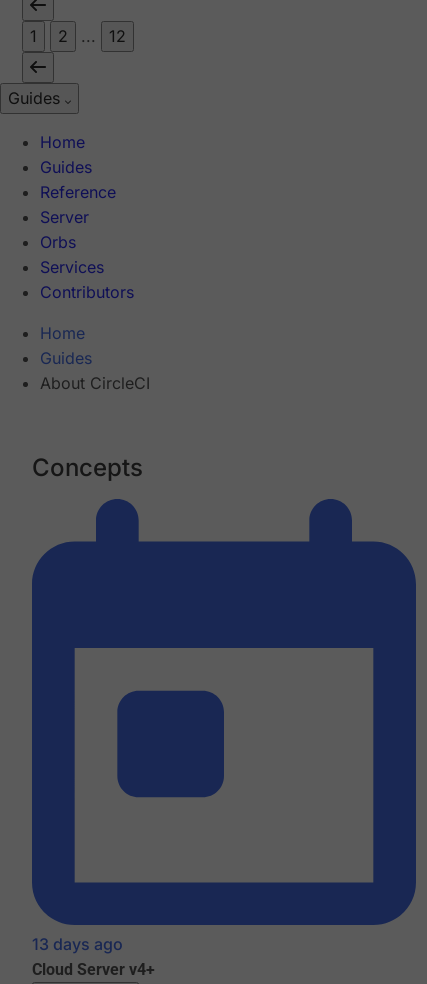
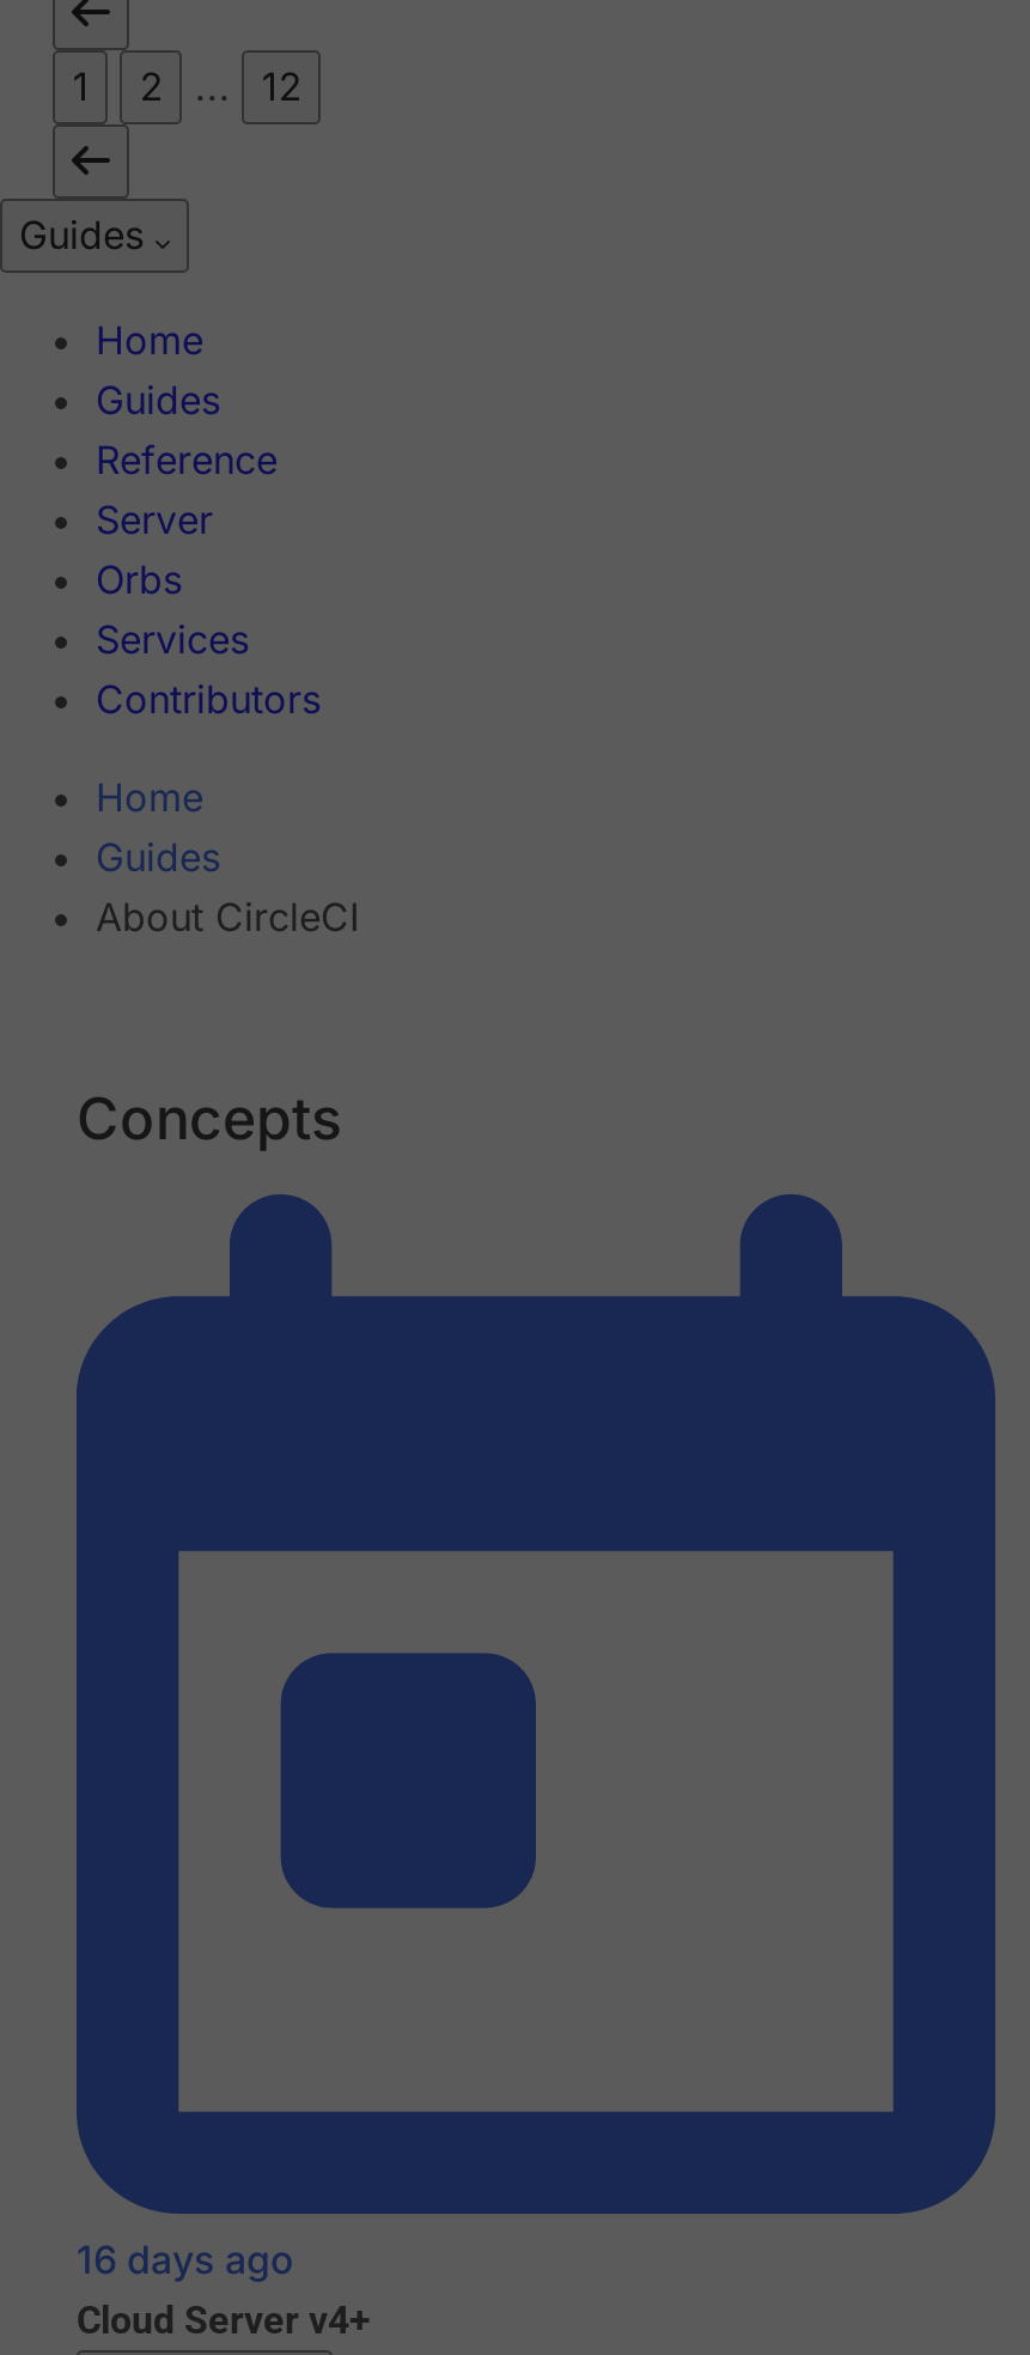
- 13 days ago
+ 16 days ago
